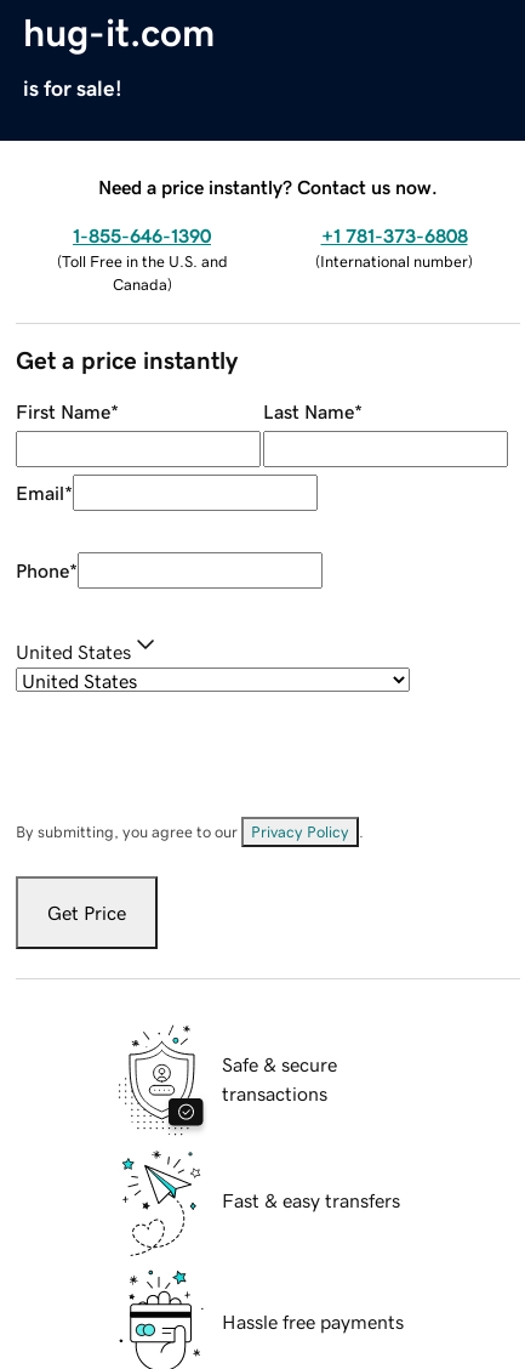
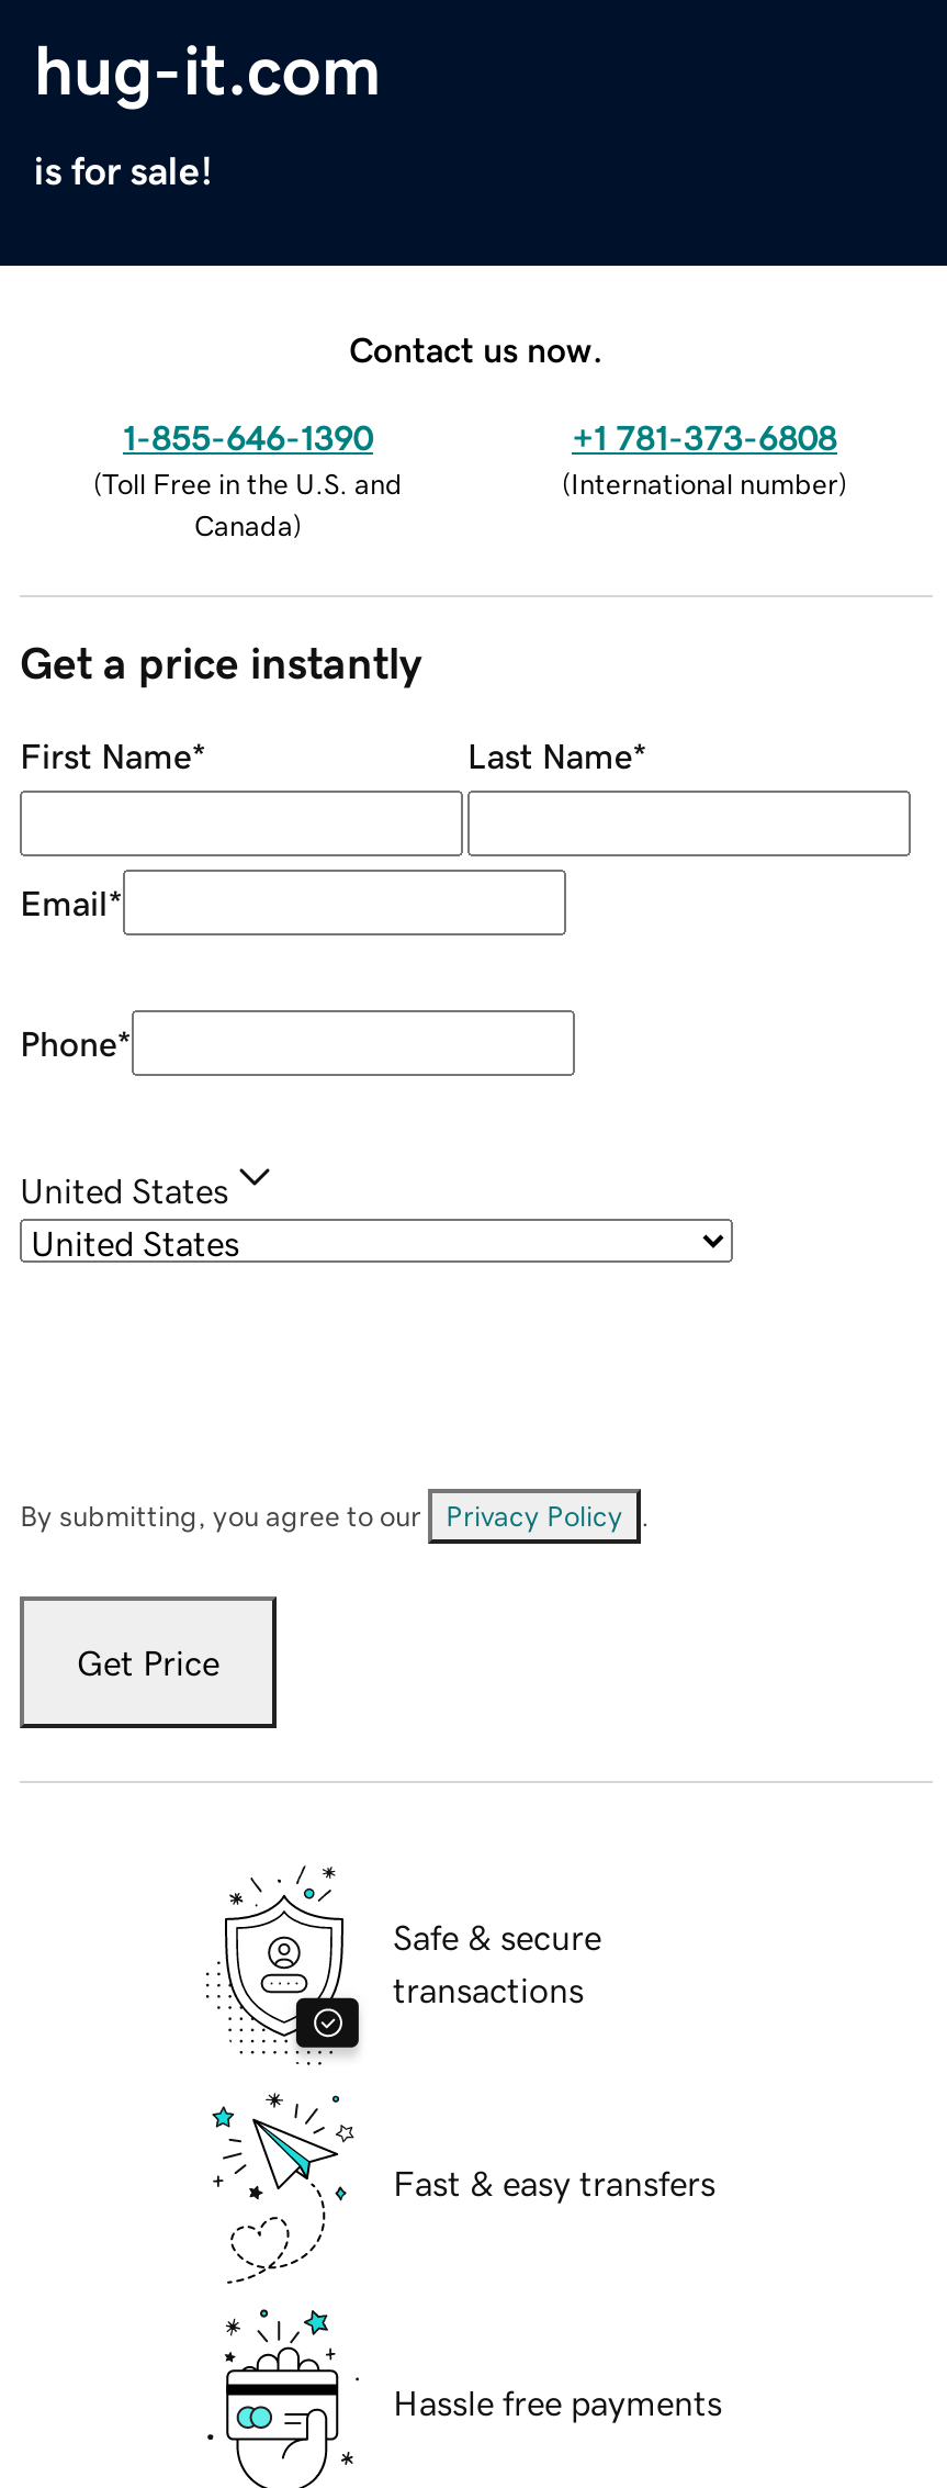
- Need a price instantly? Contact us now.
+ Contact us now.
